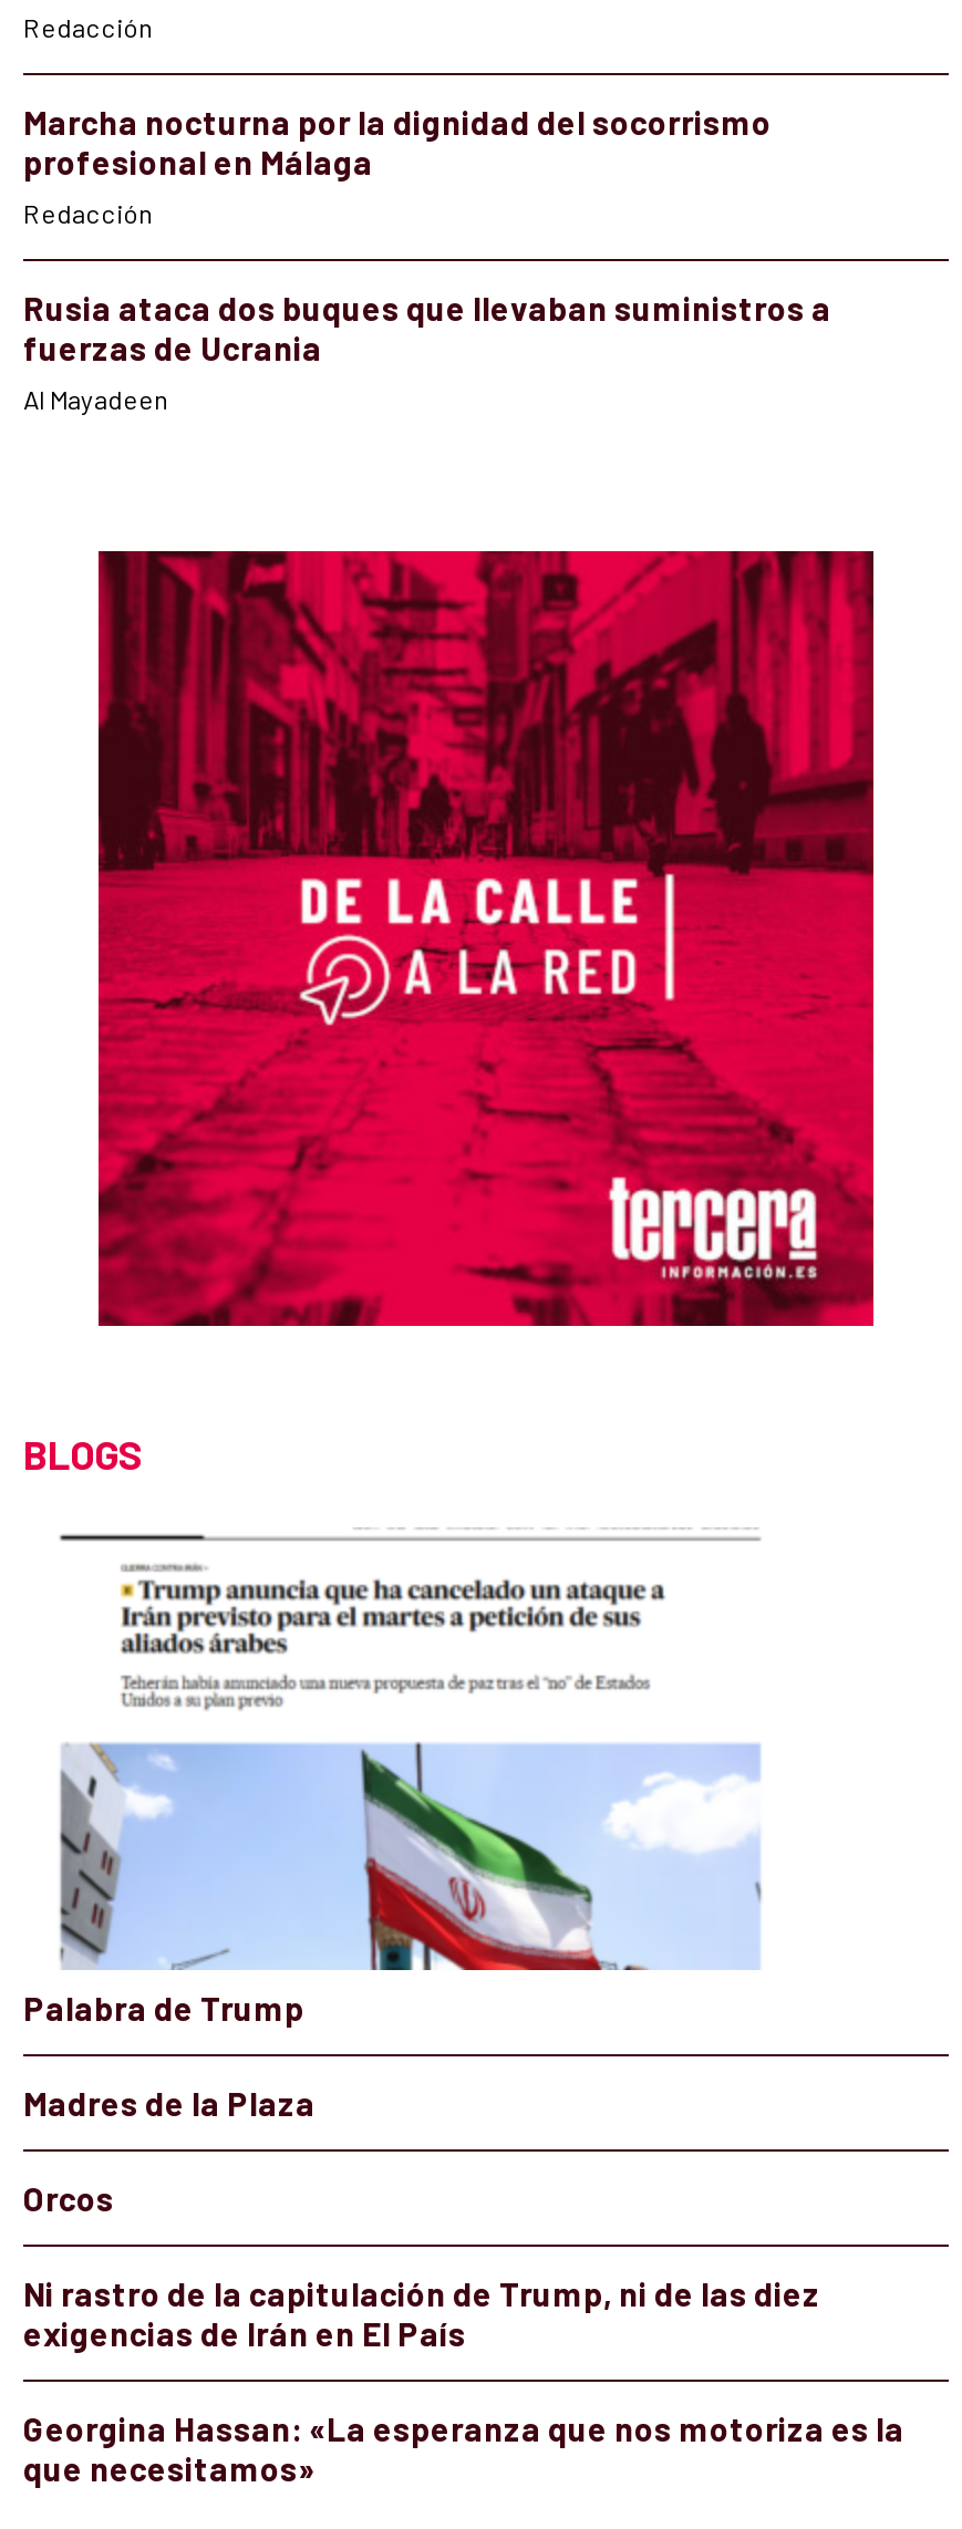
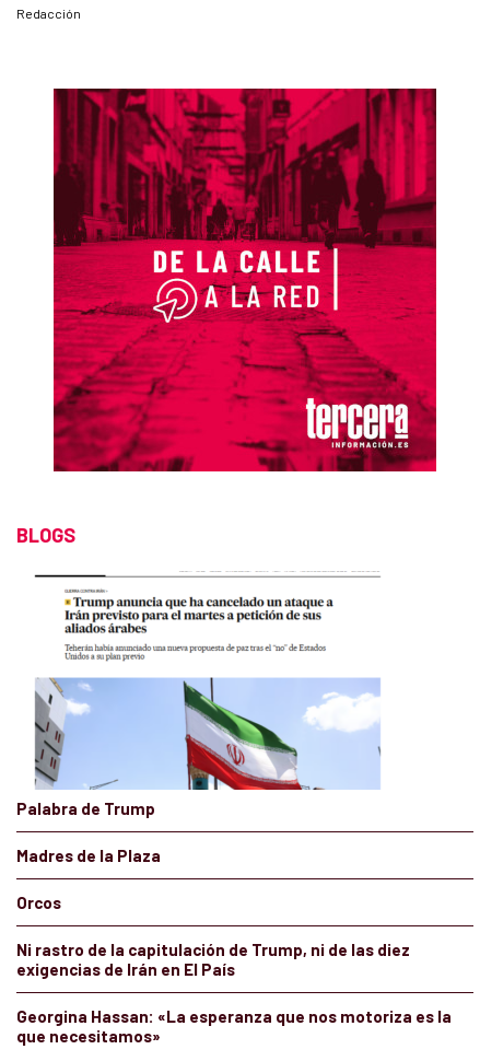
- Marcha nocturna por la dignidad del socorrismo
- profesional en Málaga
- Redacción
- Rusia ataca dos buques que llevaban suministros a
- fuerzas de Ucrania
- Al Mayadeen
